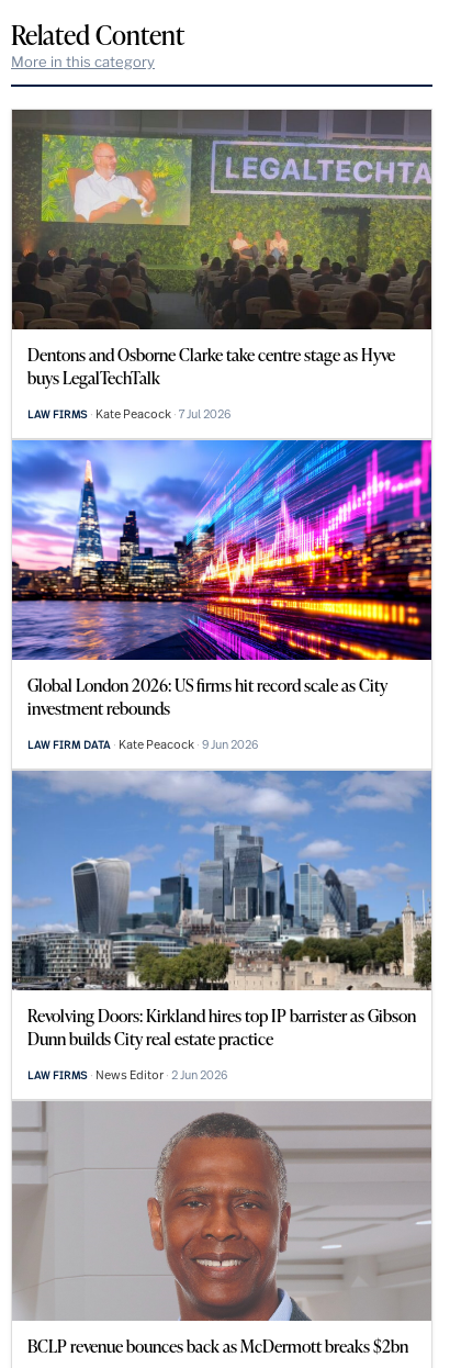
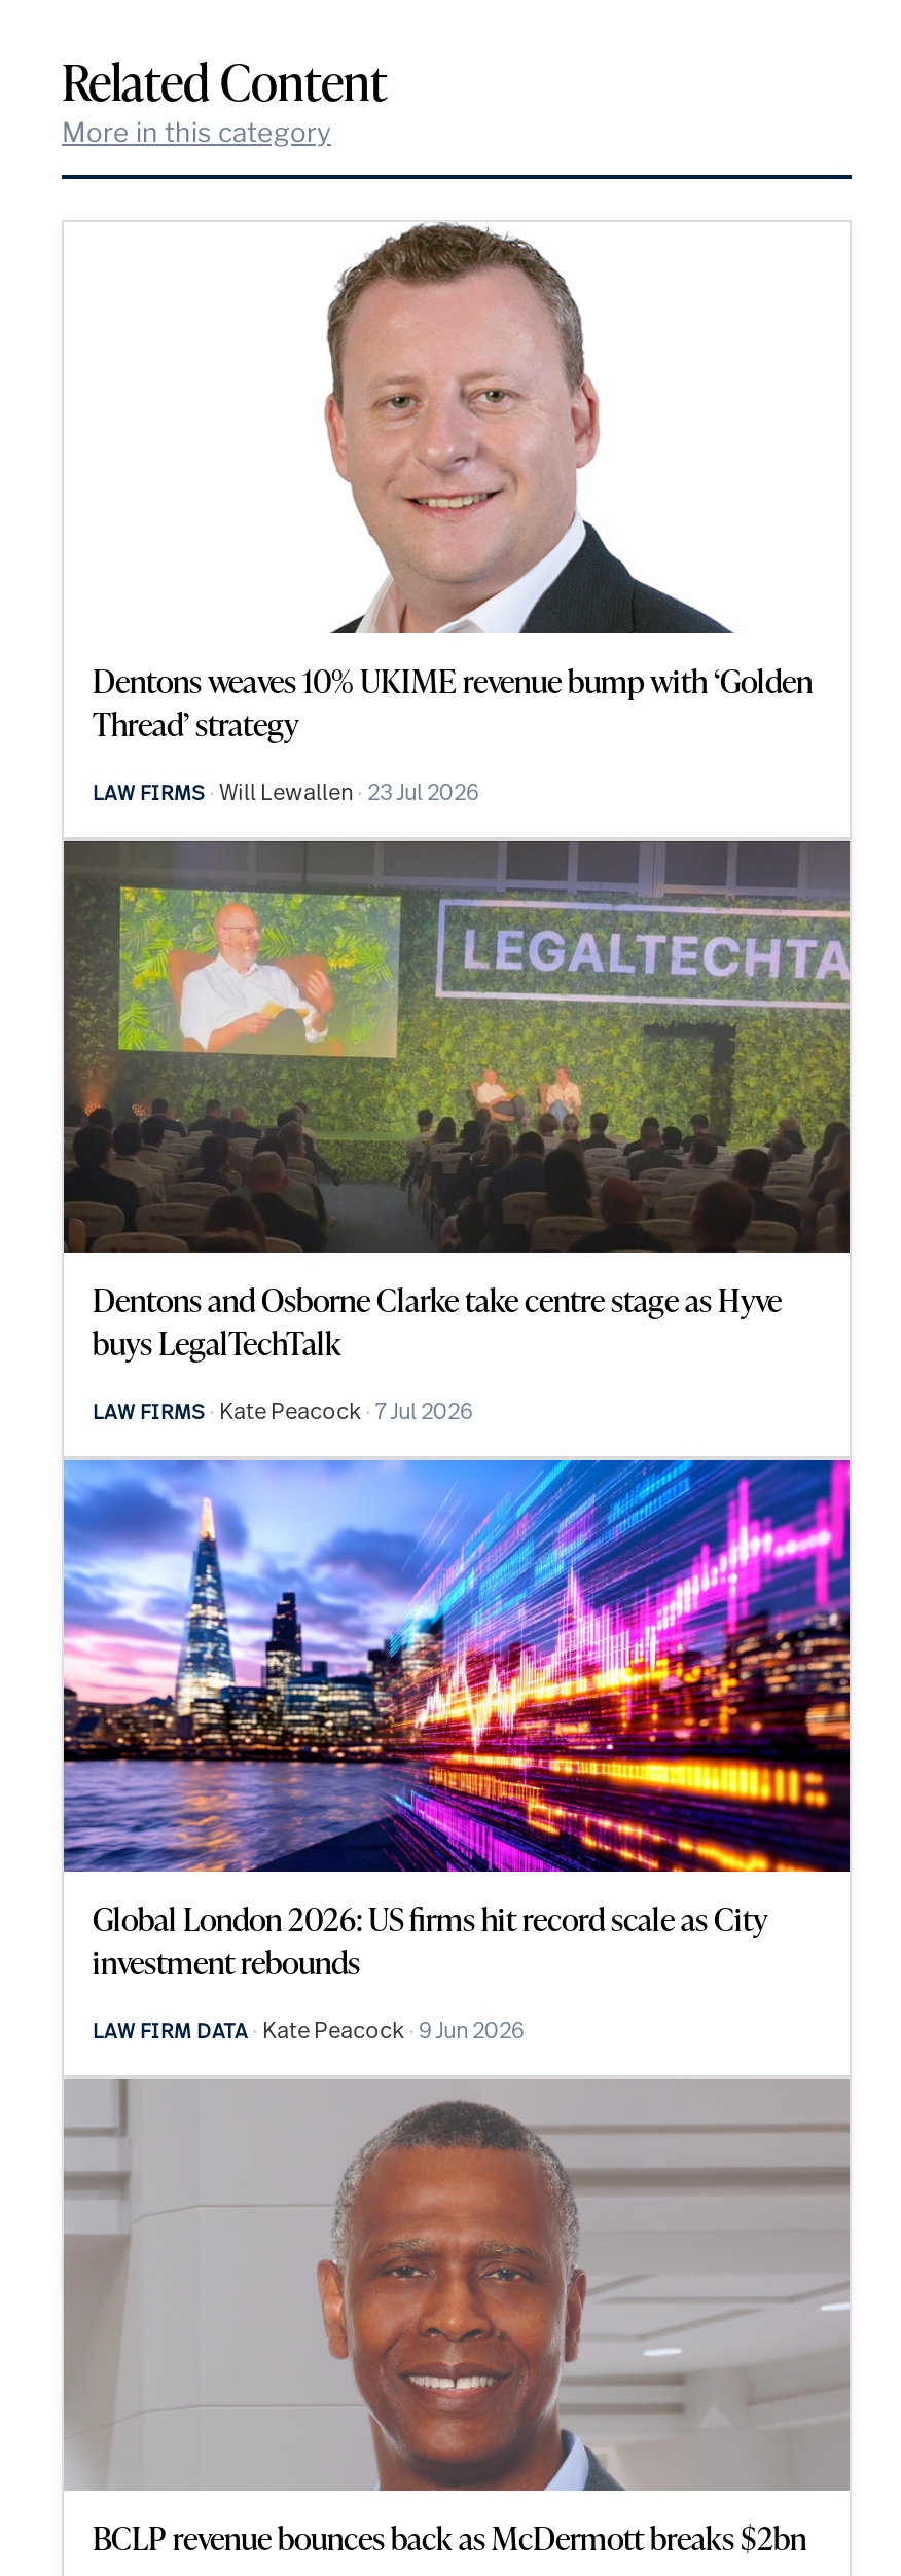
+ [image]
+ Dentons weaves 10% UKIME revenue bump with ‘Golden
+ Thread’ strategy
+ LAW FIRMS Will Lewallen 23 Jul 2026

moved down: [image] | Dentons and Osborne Clarke take centre stage as Hyve | buys LegalTechTalk | LAW FIRMS Kate Peacock 7 Jul 2026 | Global London 2026: US firms hit record scale as City | investment rebounds | LAW FIRM DATA Kate Peacock 9 Jun 2026

- [image]
- Revolving Doors: Kirkland hires top IP barrister as Gibson
- Dunn builds City real estate practice
- LAW FIRMS News Editor 2 Jun 2026
